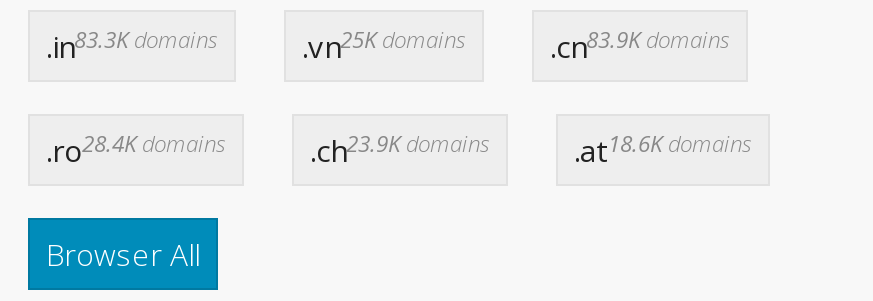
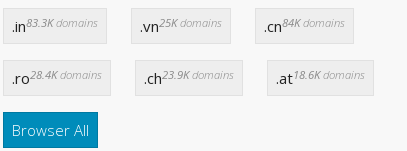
- .in83.3Kdomains .vn25Kdomains .cn83.9Kdomains
+ .in83.3Kdomains .vn25Kdomains .cn84Kdomains
